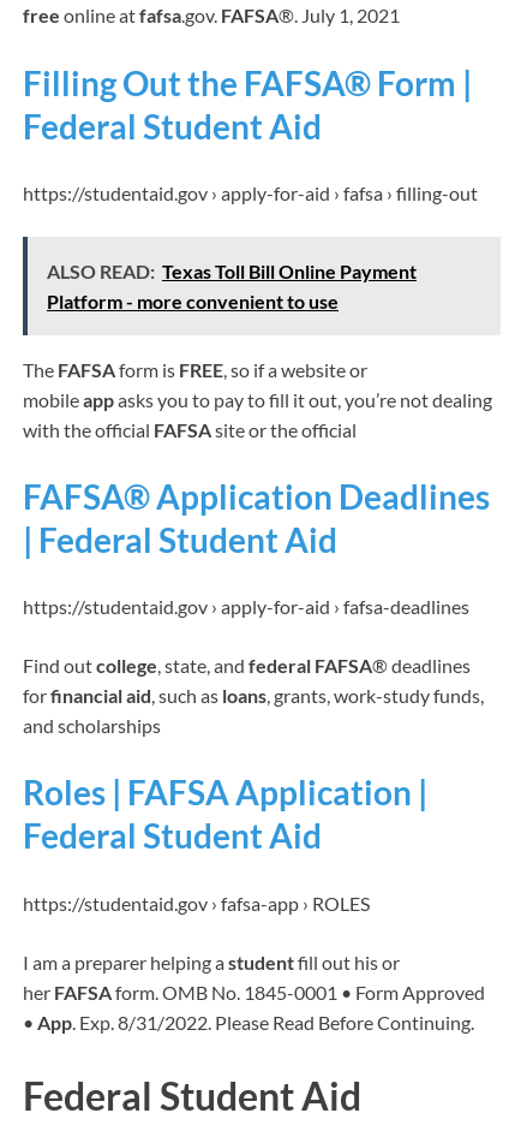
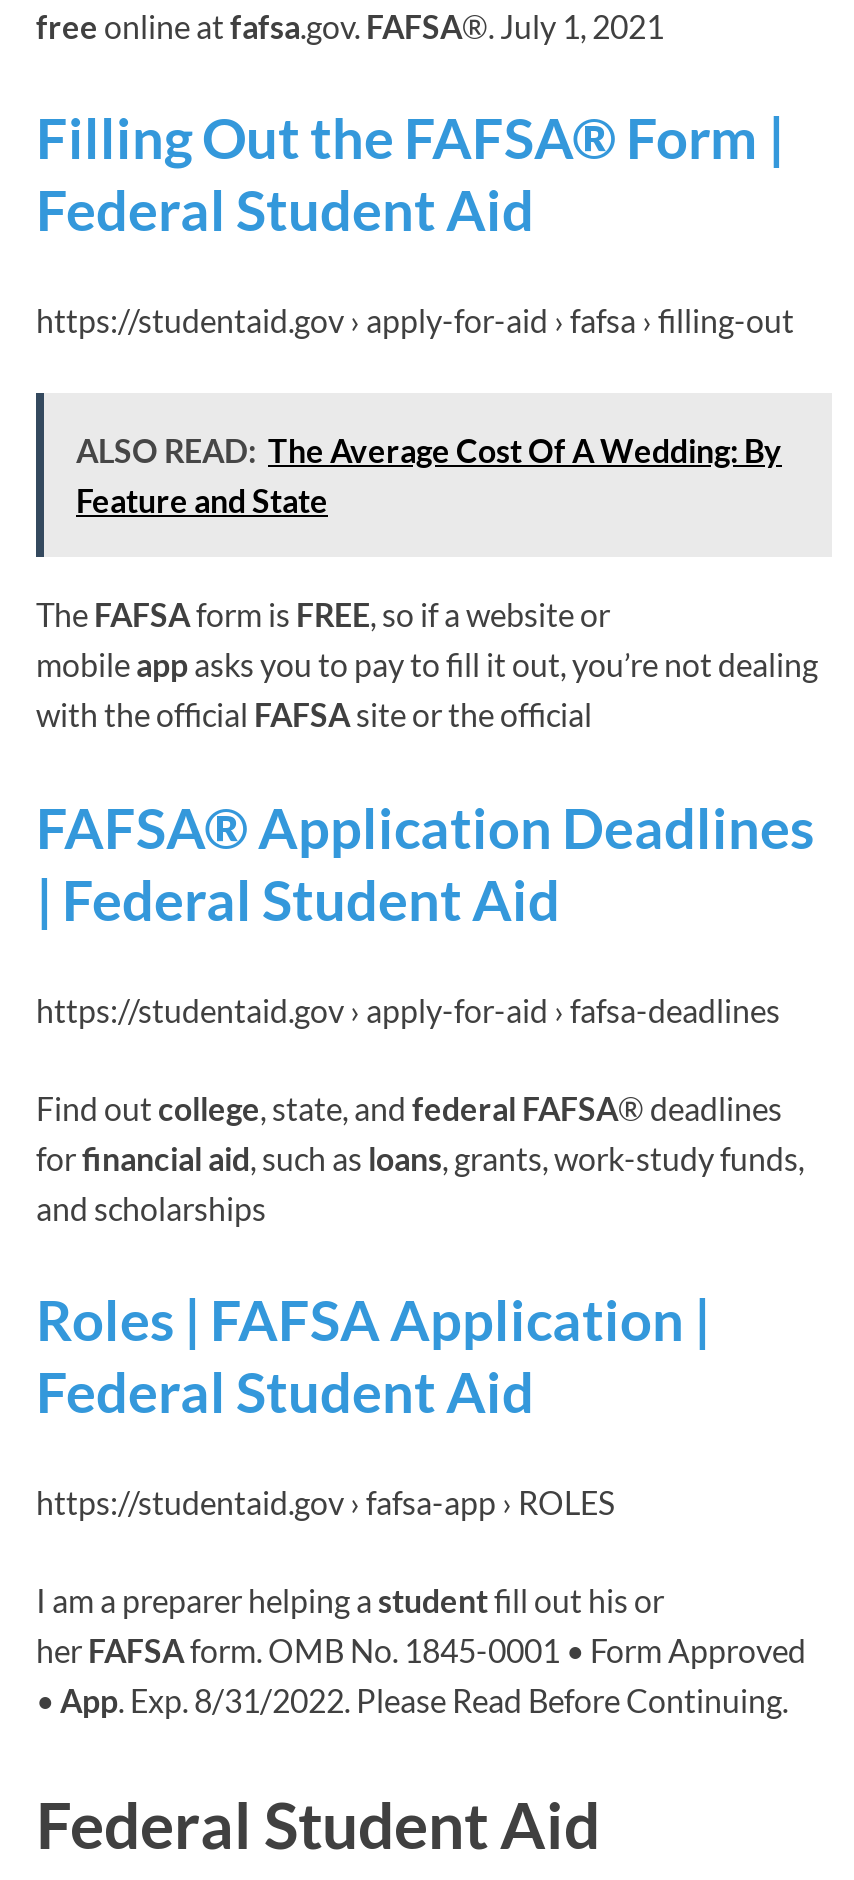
- ALSO READ: Texas Toll Bill Online Payment
- Platform - more convenient to use
+ ALSO READ: The Average Cost Of A Wedding: By
+ Feature and State
